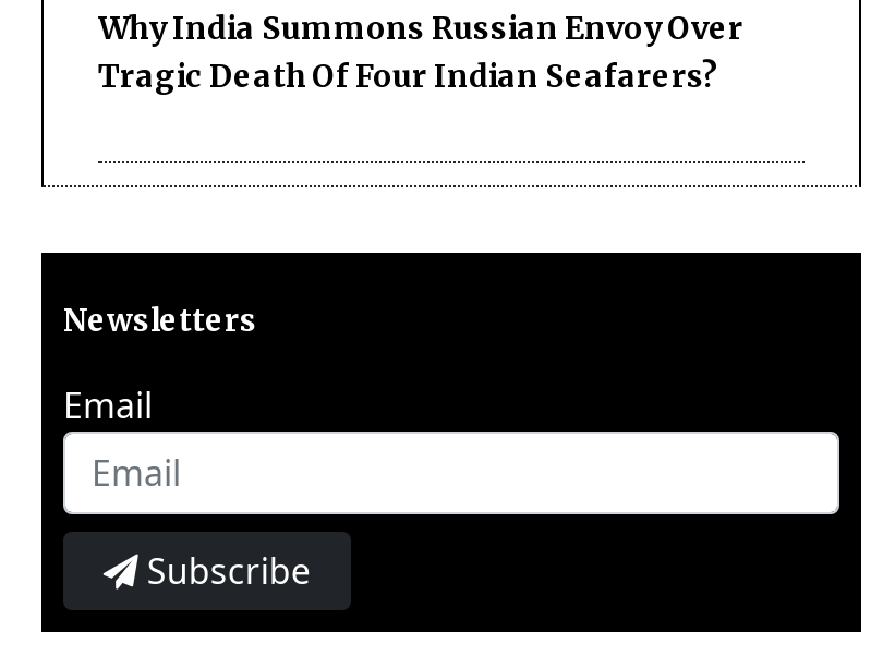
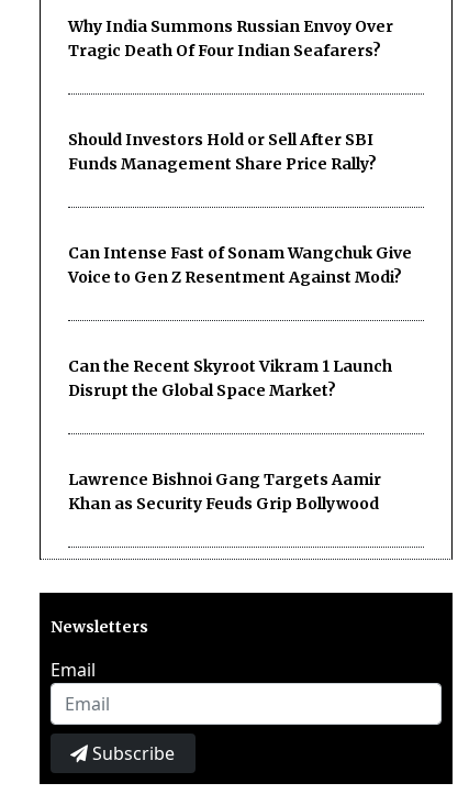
+ Should Investors Hold or Sell After SBI
+ Funds Management Share Price Rally?

+ Can Intense Fast of Sonam Wangchuk Give
+ Voice to Gen Z Resentment Against Modi?

+ Can the Recent Skyroot Vikram 1 Launch
+ Disrupt the Global Space Market?

+ Lawrence Bishnoi Gang Targets Aamir
+ Khan as Security Feuds Grip Bollywood
